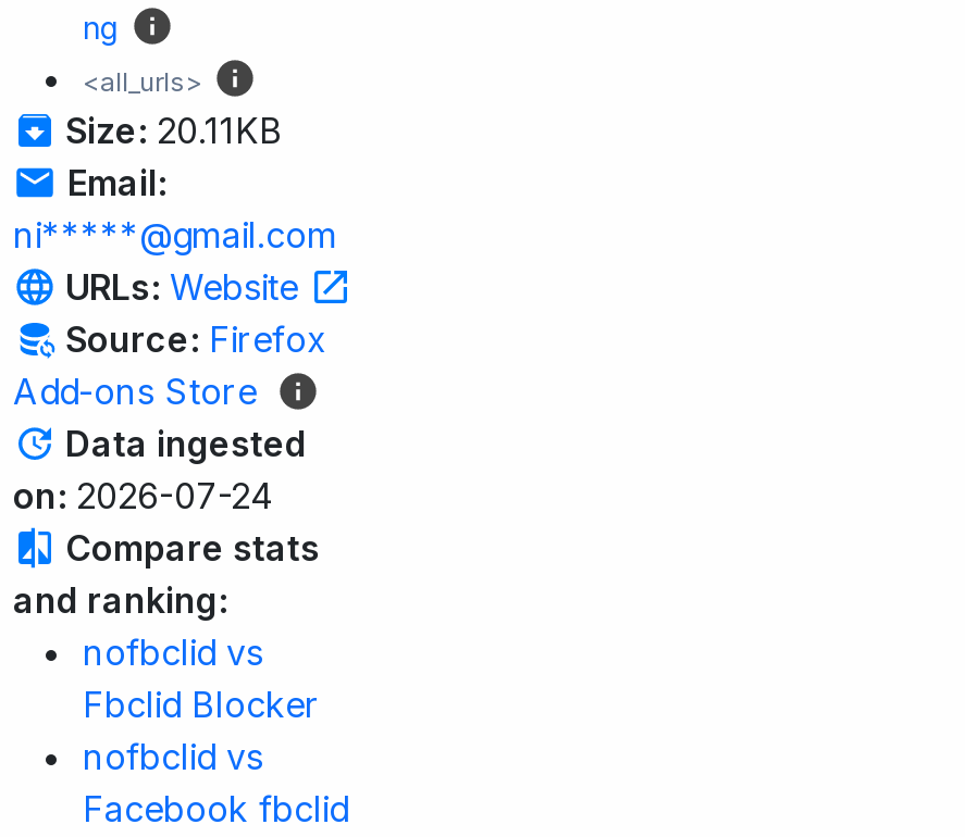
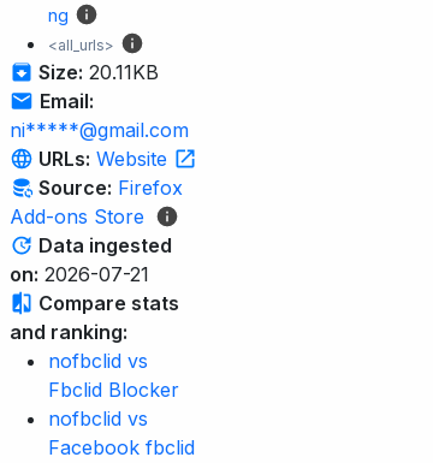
- on: 2026-07-24
+ on: 2026-07-21
